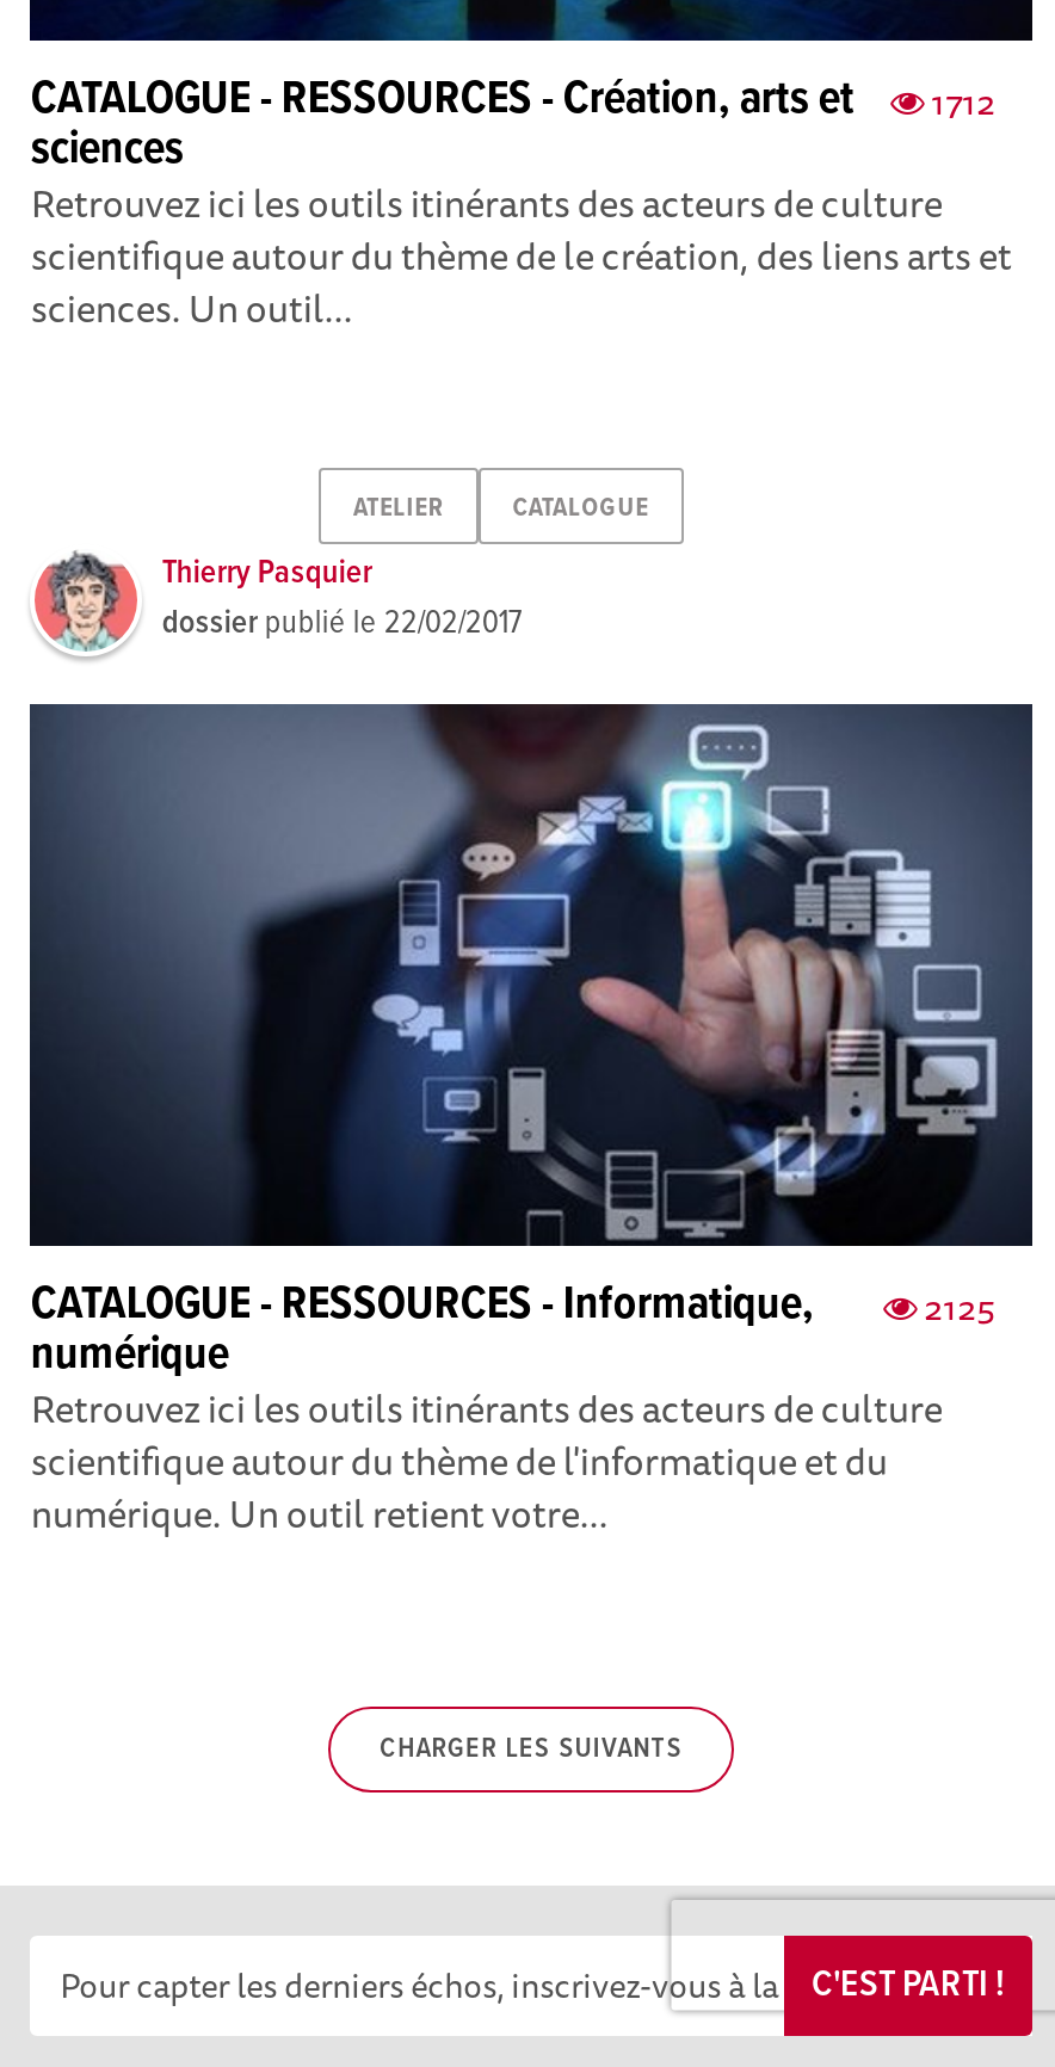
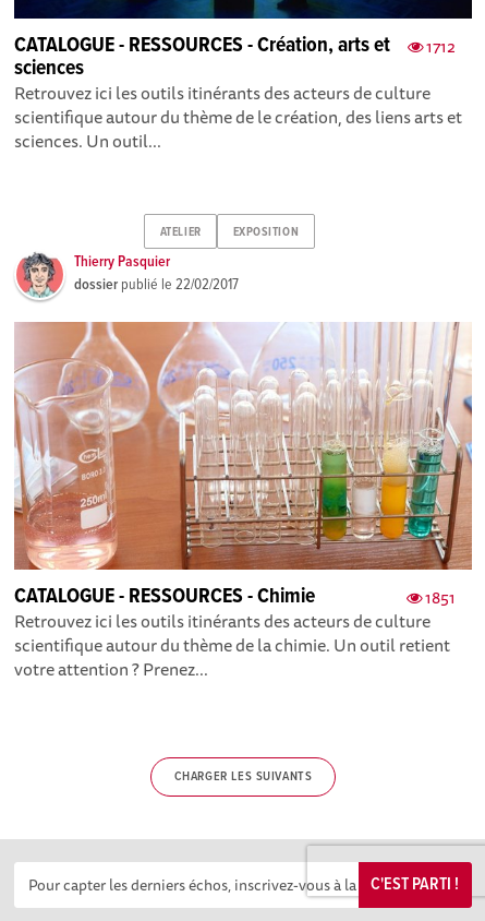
- CATALOGUE
+ EXPOSITION

- [image]
- 2125
- CATALOGUE - RESSOURCES - Informatique,
- numérique
+ [image]
+ 1851
+ CATALOGUE - RESSOURCES - Chimie

- scientifique autour du thème de l'informatique et du
- numérique. Un outil retient votre...
+ scientifique autour du thème de la chimie. Un outil retient
+ votre attention ? Prenez...
